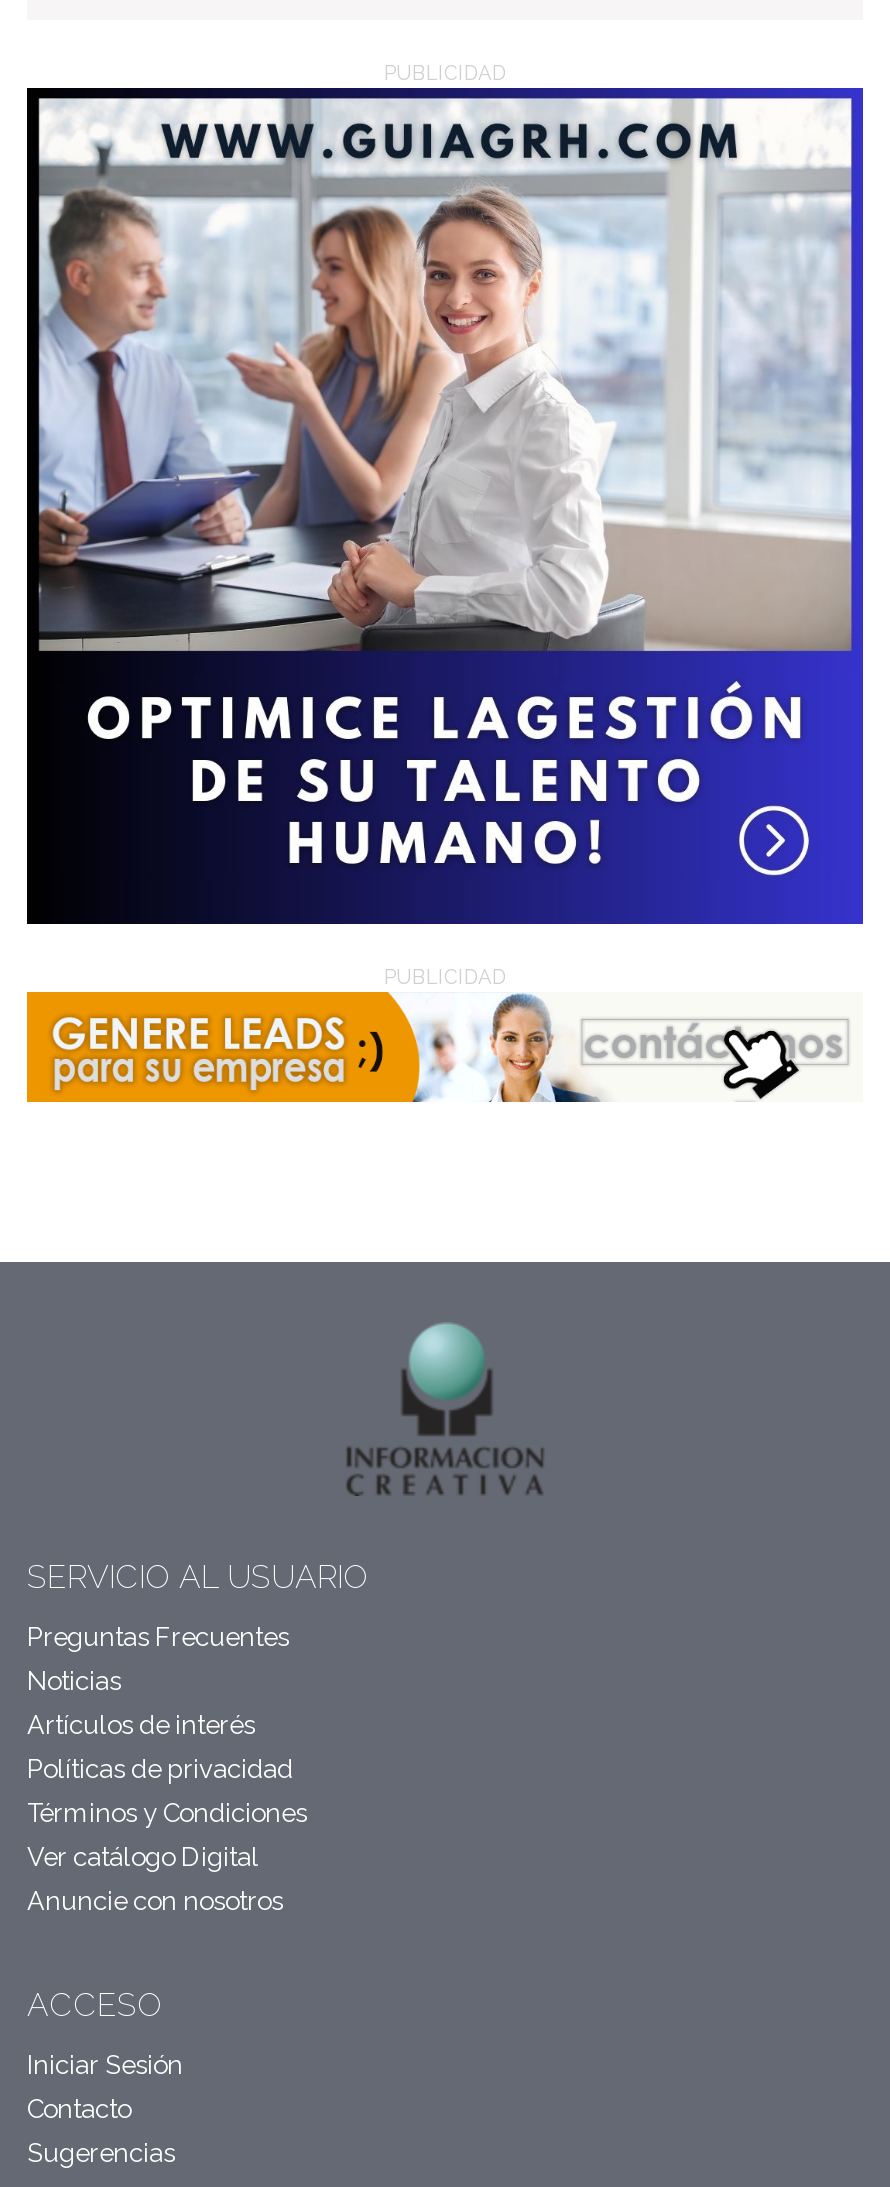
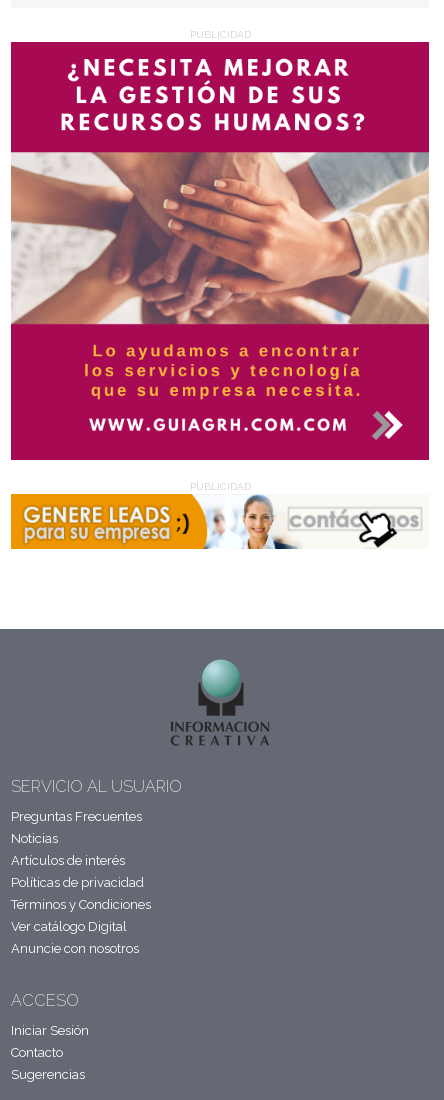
- [image]
+ [image]
